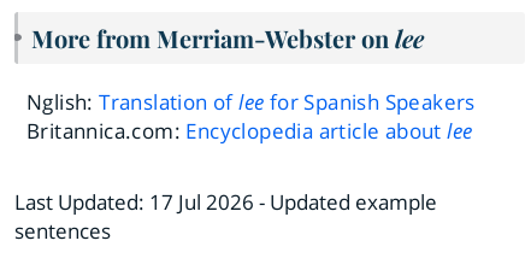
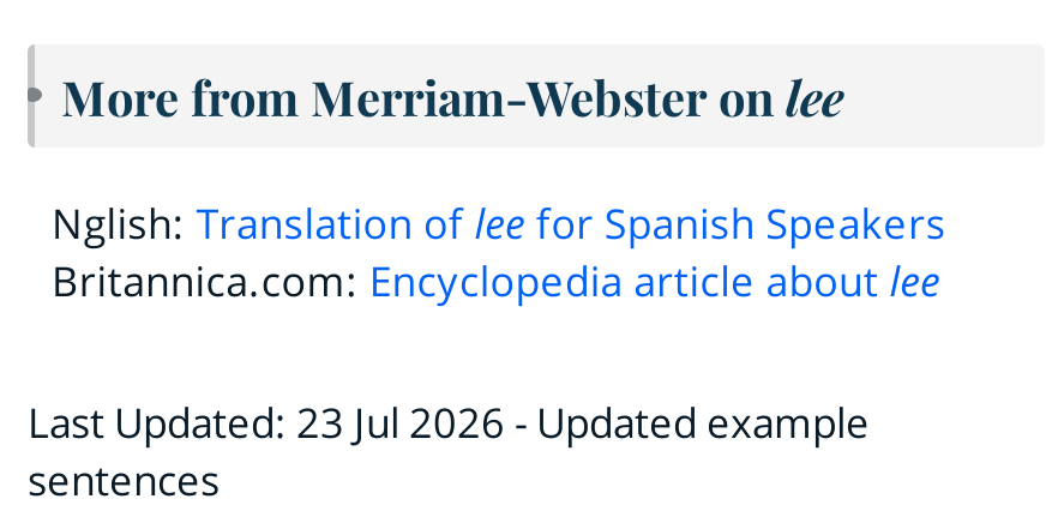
- Last Updated: 17 Jul 2026 - Updated example
+ Last Updated: 23 Jul 2026 - Updated example
